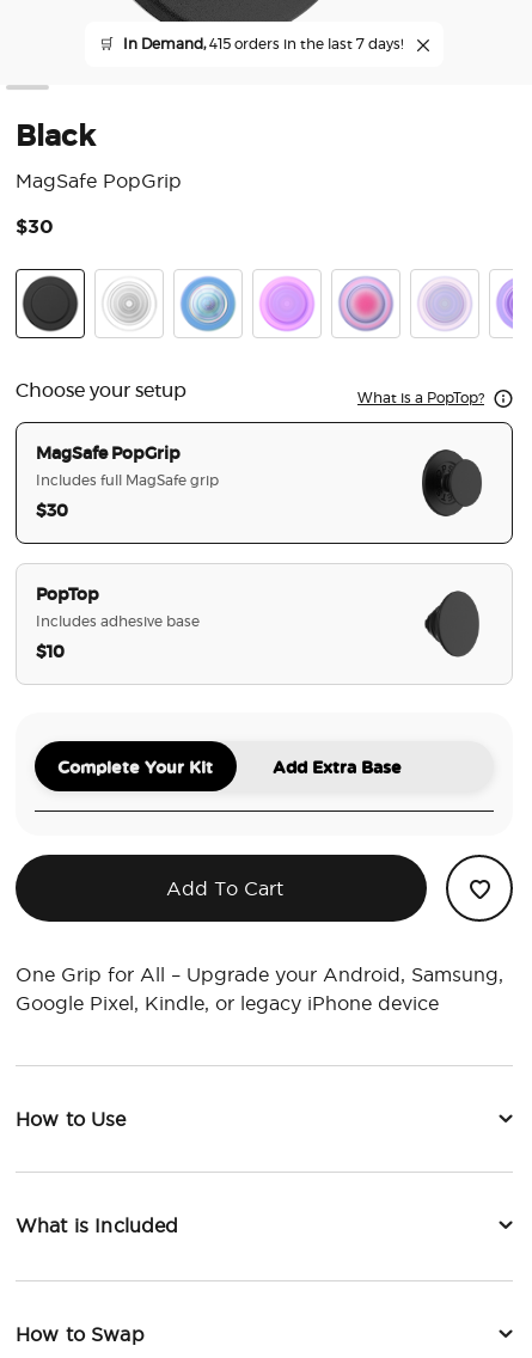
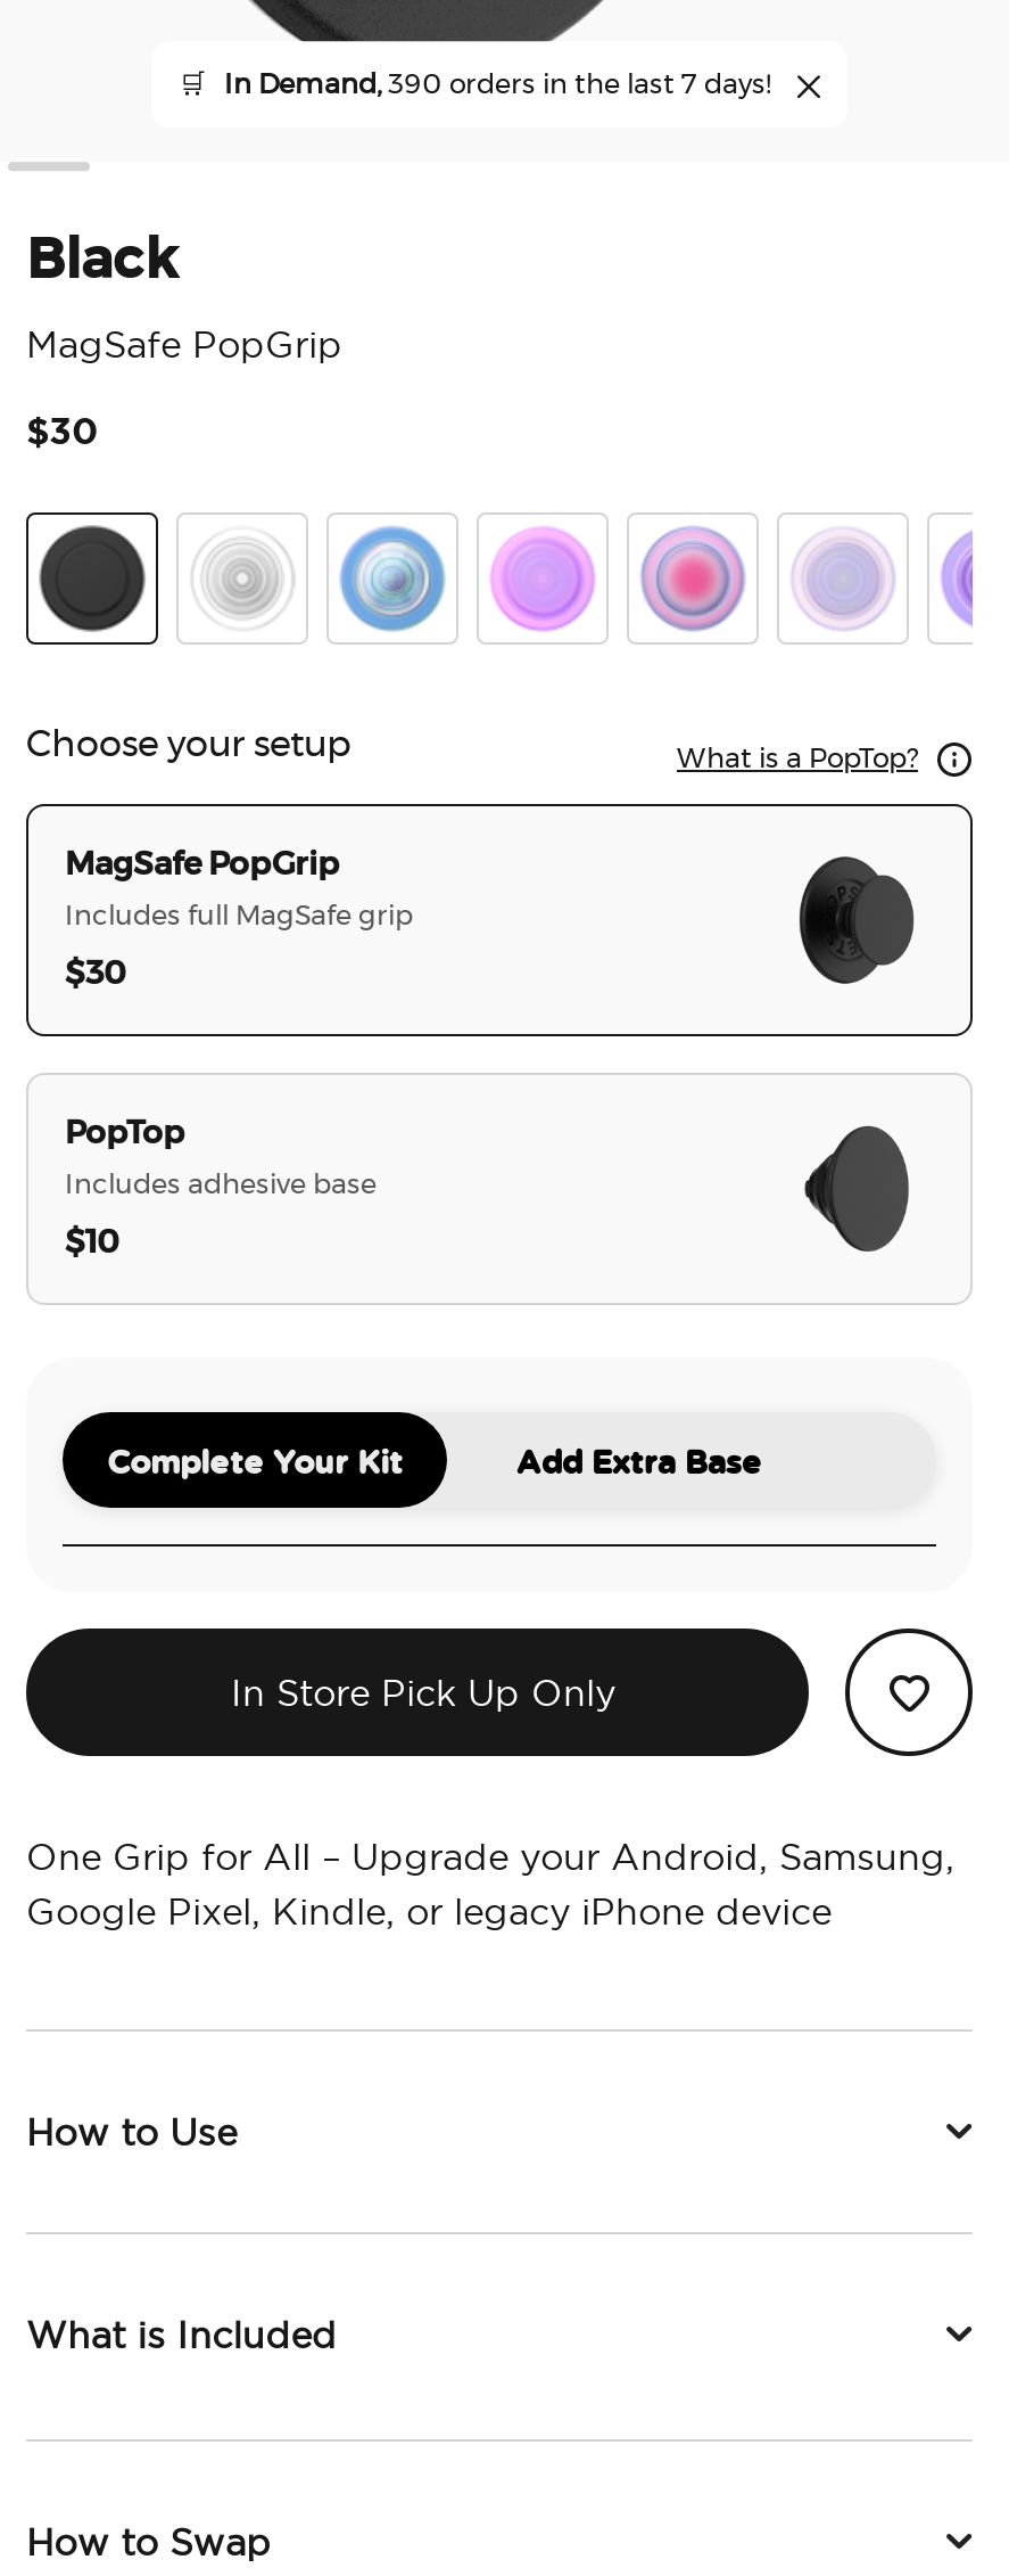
- In Demand, 415 orders in the last 7 days!
+ In Demand, 390 orders in the last 7 days!

- Add To Cart
+ In Store Pick Up Only
